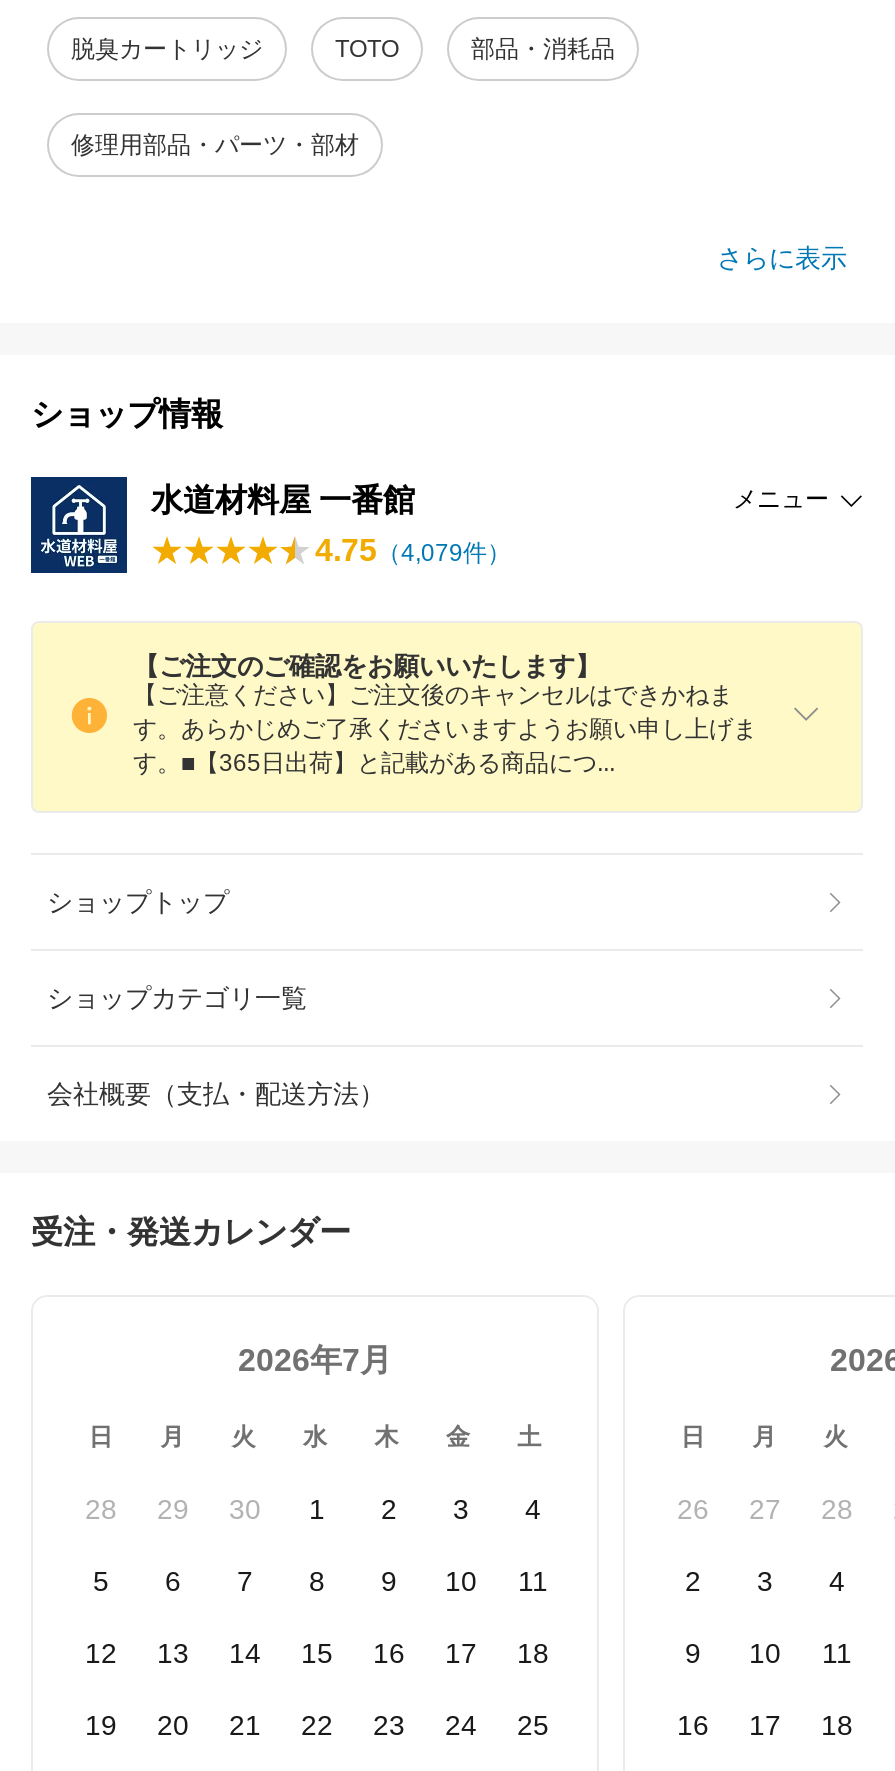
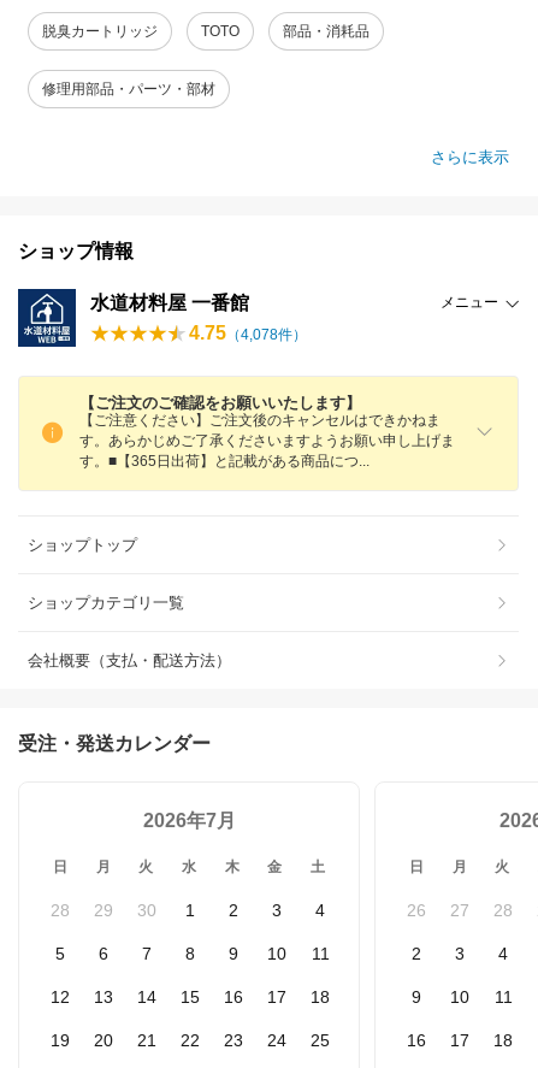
- 4.75（4,079件）
+ 4.75（4,078件）
